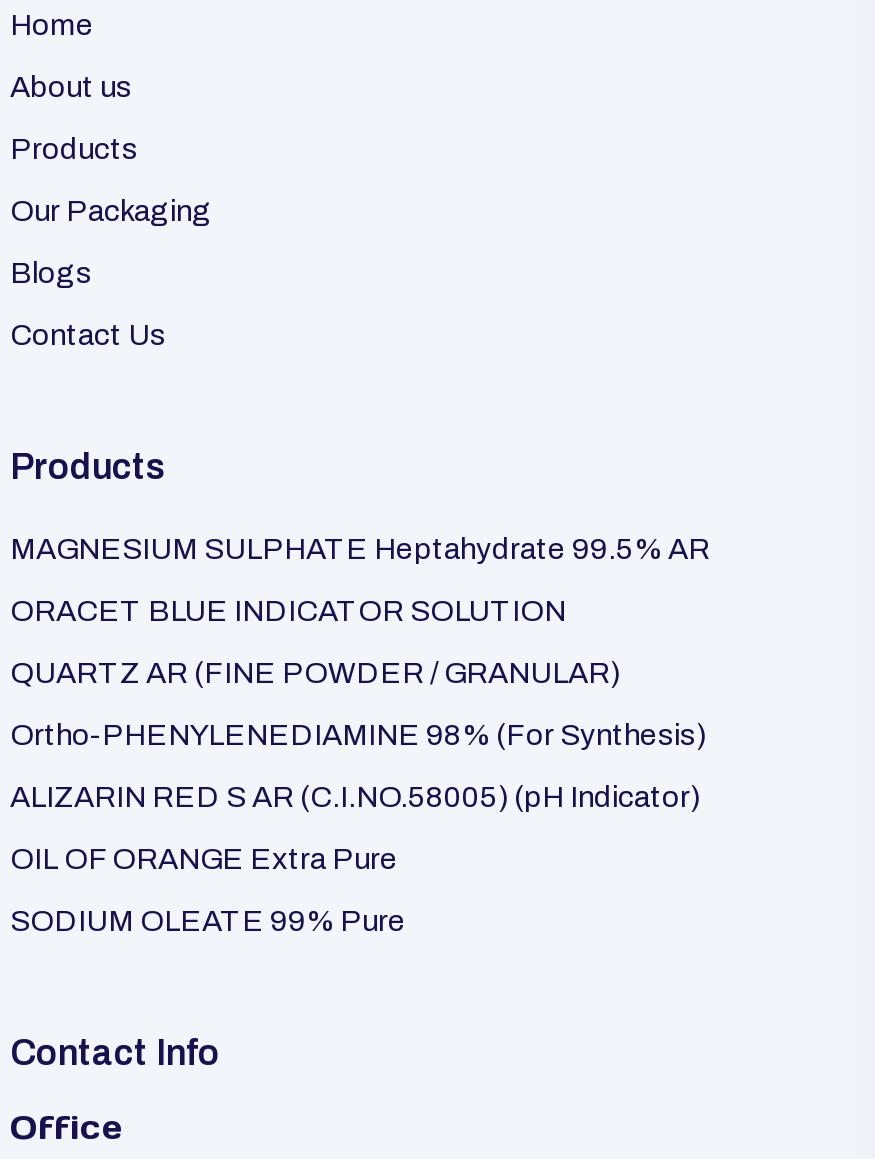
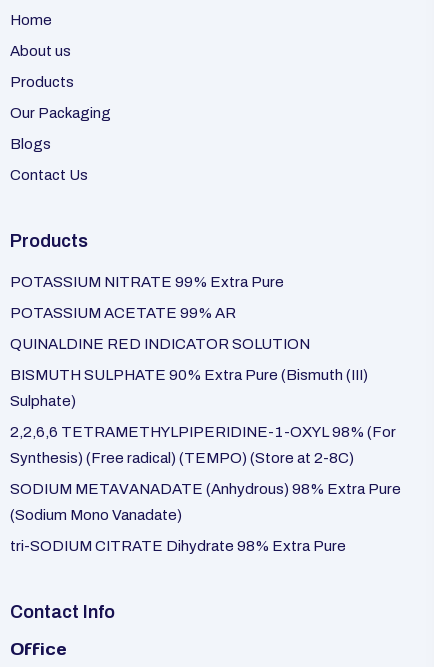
- MAGNESIUM SULPHATE Heptahydrate 99.5% AR
- ORACET BLUE INDICATOR SOLUTION
- QUARTZ AR (FINE POWDER / GRANULAR)
- Ortho-PHENYLENEDIAMINE 98% (For Synthesis)
- ALIZARIN RED S AR (C.I.NO.58005) (pH Indicator)
- OIL OF ORANGE Extra Pure
- SODIUM OLEATE 99% Pure
+ POTASSIUM NITRATE 99% Extra Pure
+ POTASSIUM ACETATE 99% AR
+ QUINALDINE RED INDICATOR SOLUTION
+ BISMUTH SULPHATE 90% Extra Pure (Bismuth (III)
+ Sulphate)
+ 2,2,6,6 TETRAMETHYLPIPERIDINE-1-OXYL 98% (For
+ Synthesis) (Free radical) (TEMPO) (Store at 2-8C)
+ SODIUM METAVANADATE (Anhydrous) 98% Extra Pure
+ (Sodium Mono Vanadate)
+ tri-SODIUM CITRATE Dihydrate 98% Extra Pure
